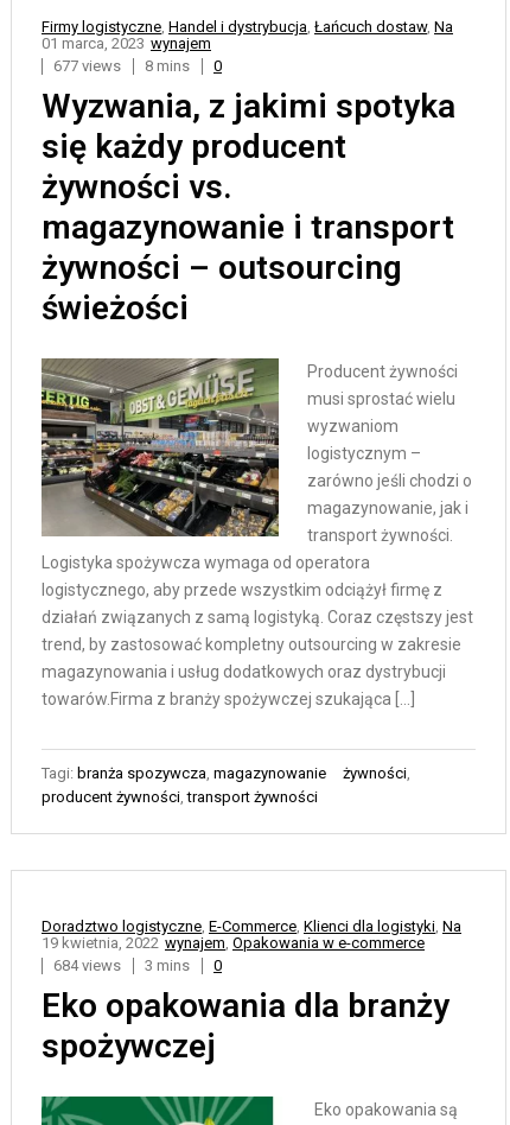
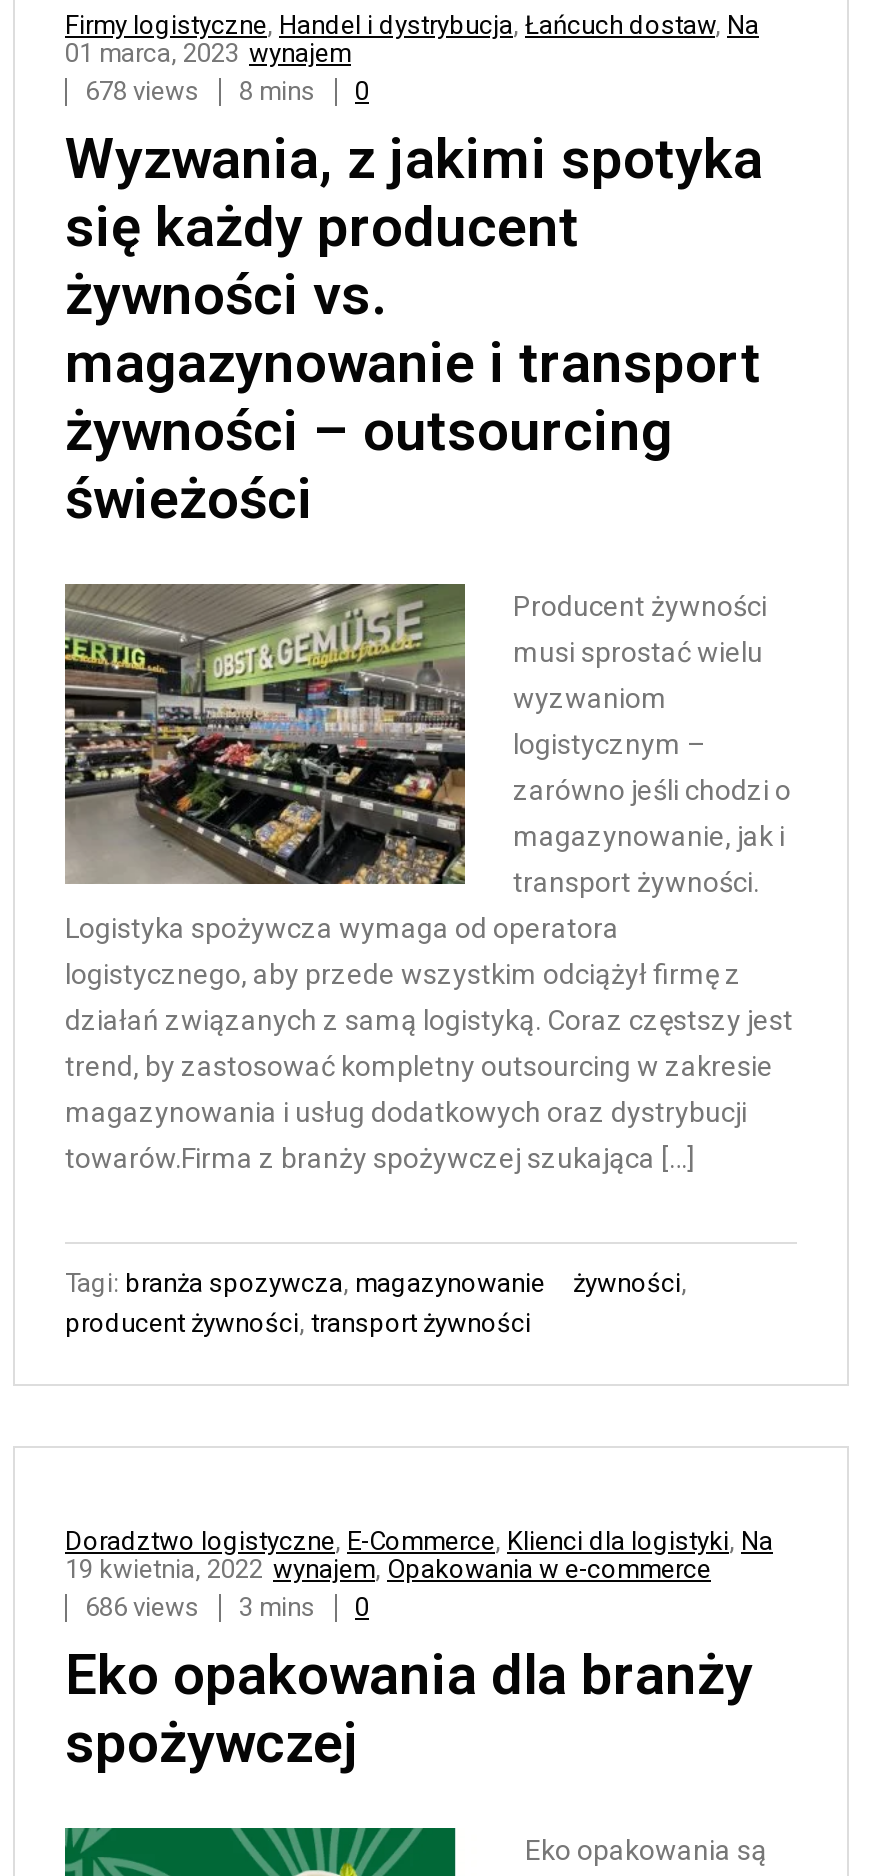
- 677 views 8 mins 0
+ 678 views 8 mins 0

- 684 views 3 mins 0
+ 686 views 3 mins 0
